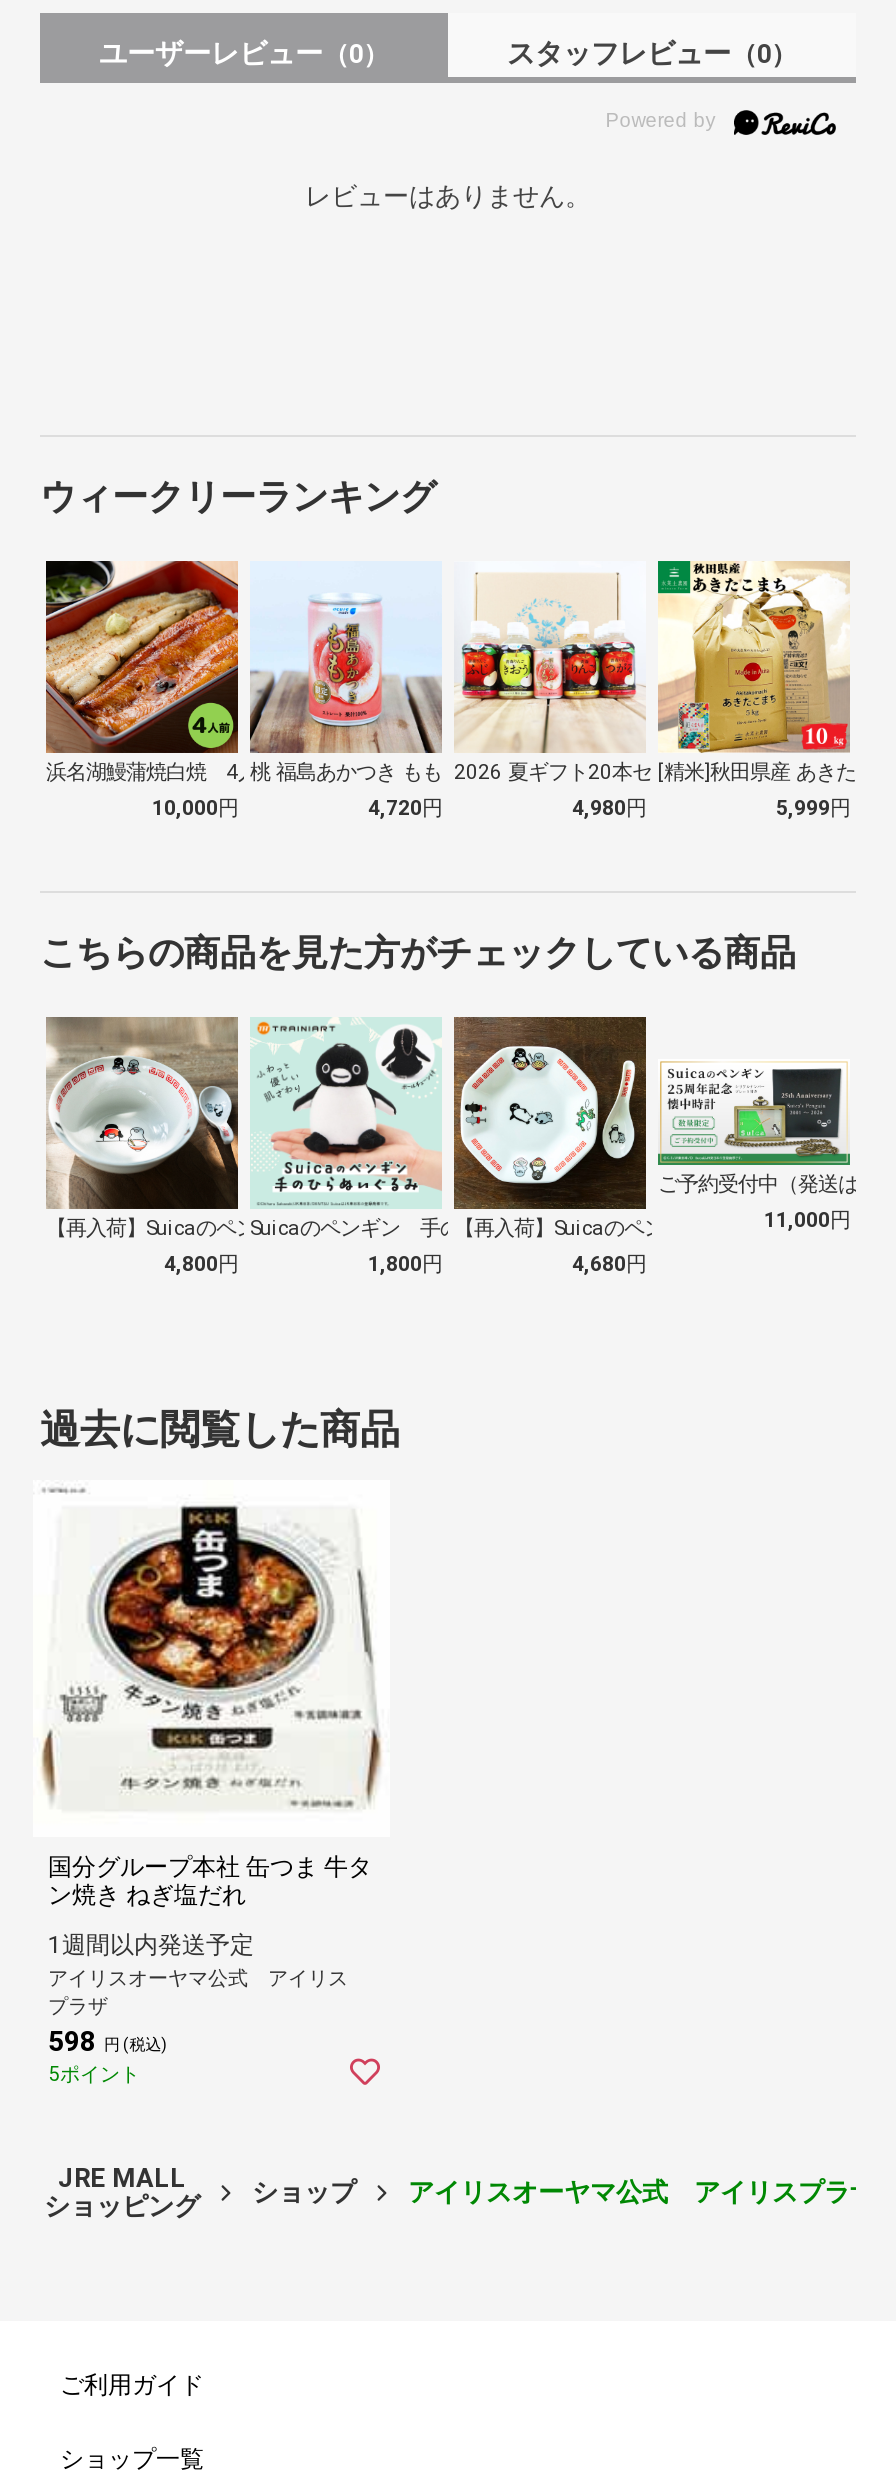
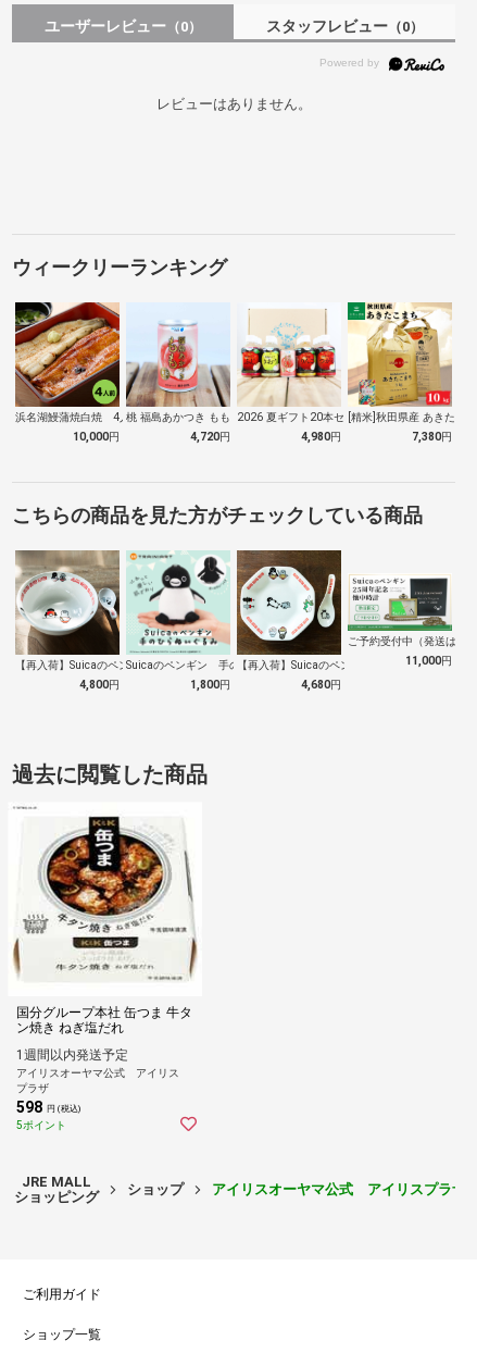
- 5,999円
+ 7,380円
